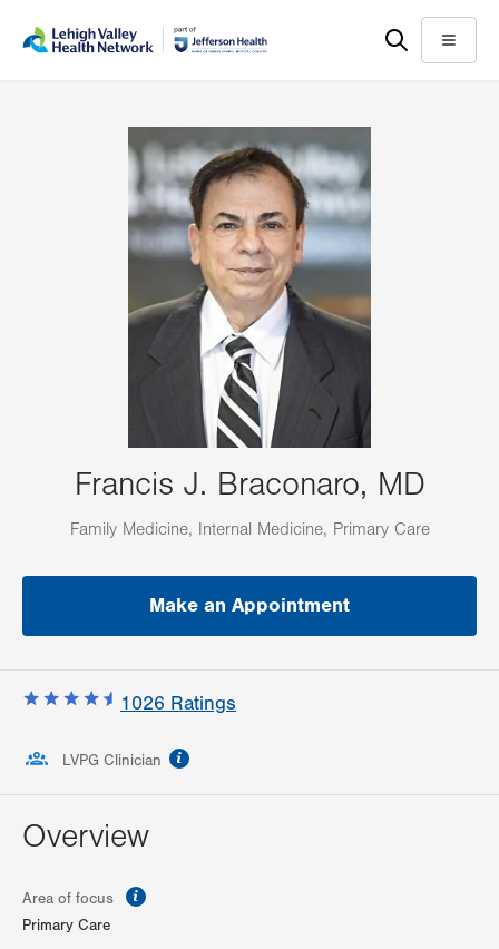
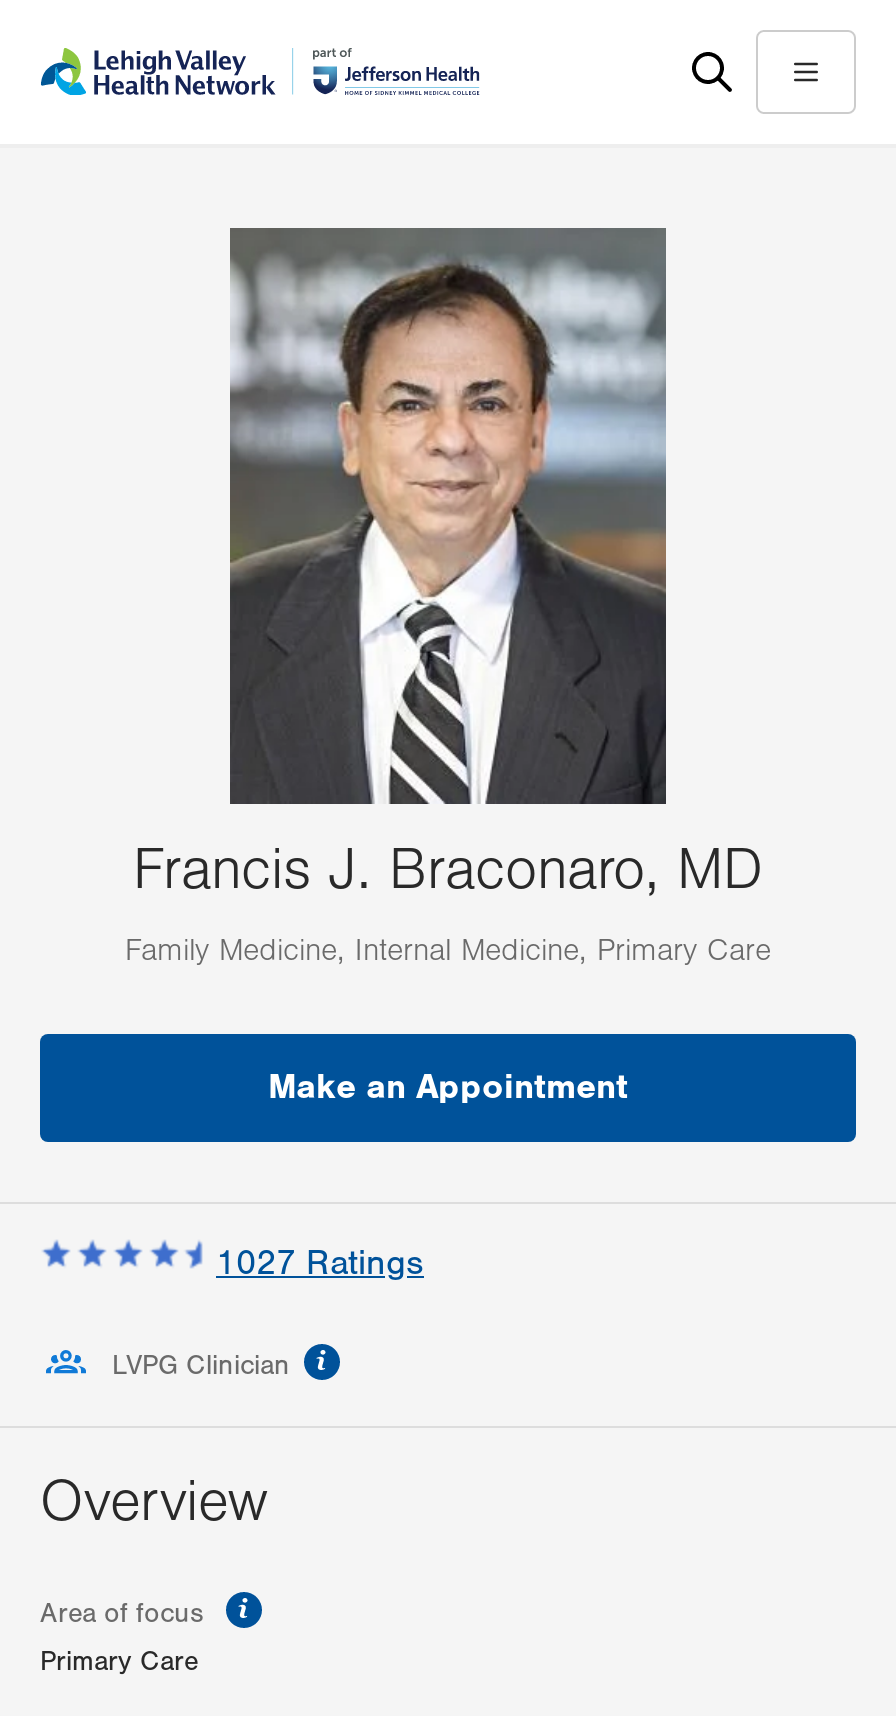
- 1026 Ratings
+ 1027 Ratings
